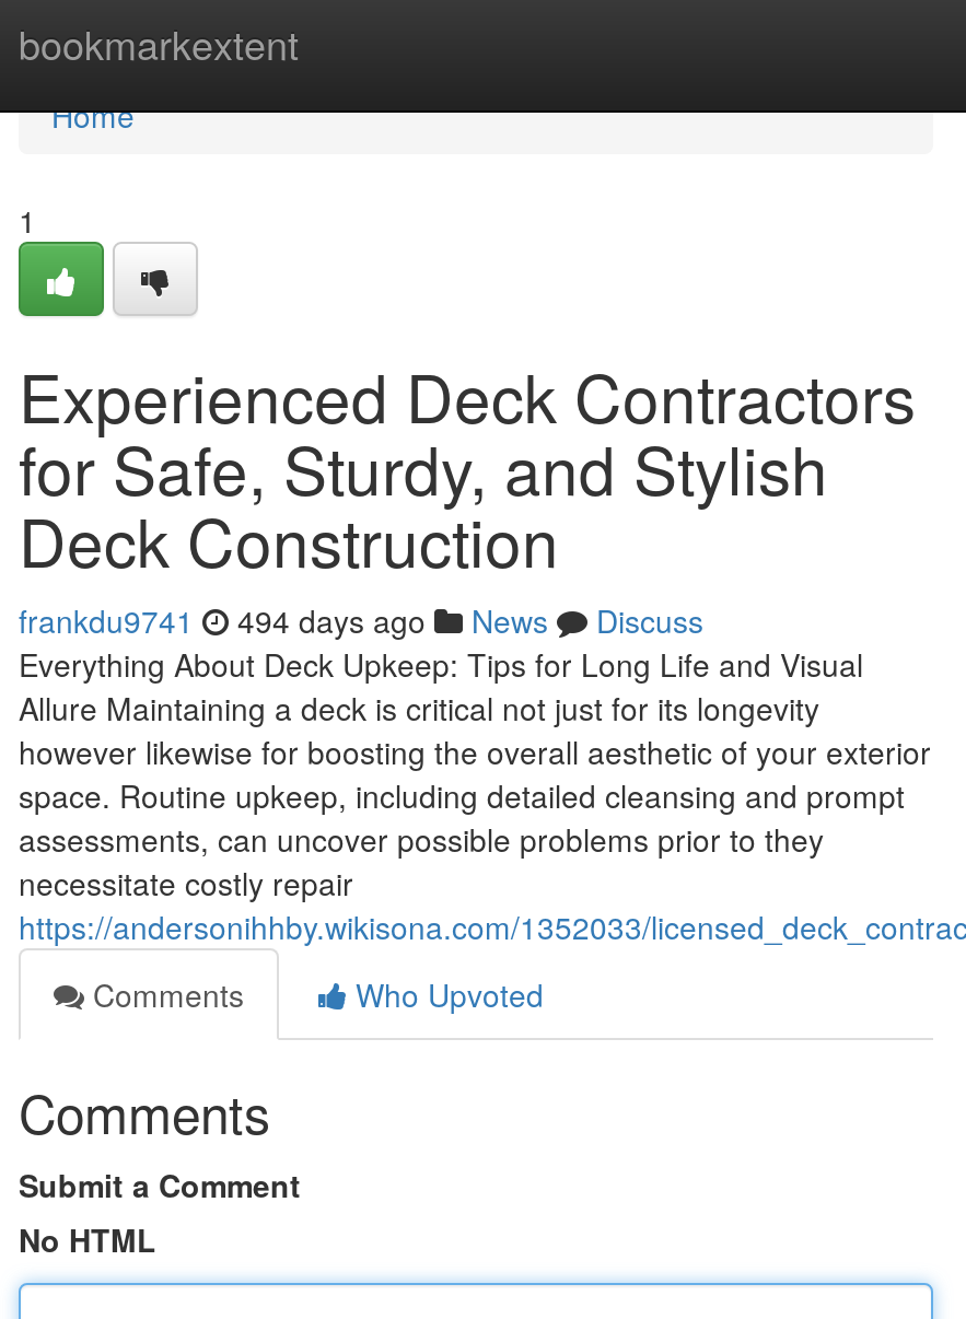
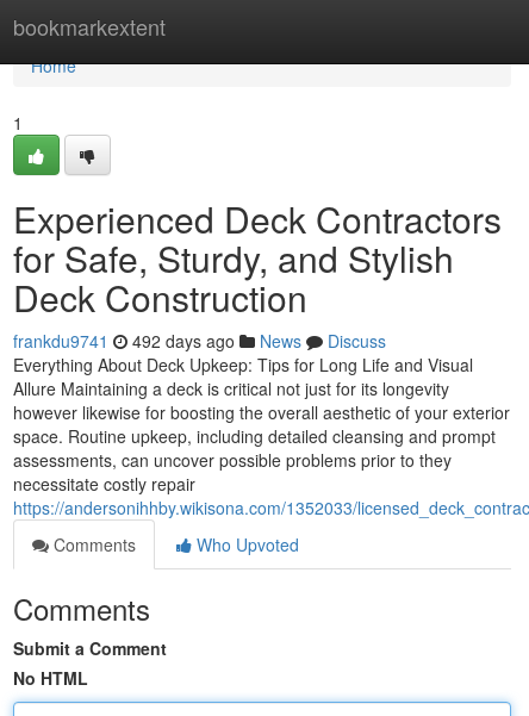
- frankdu9741 494 days ago News Discuss
+ frankdu9741 492 days ago News Discuss
